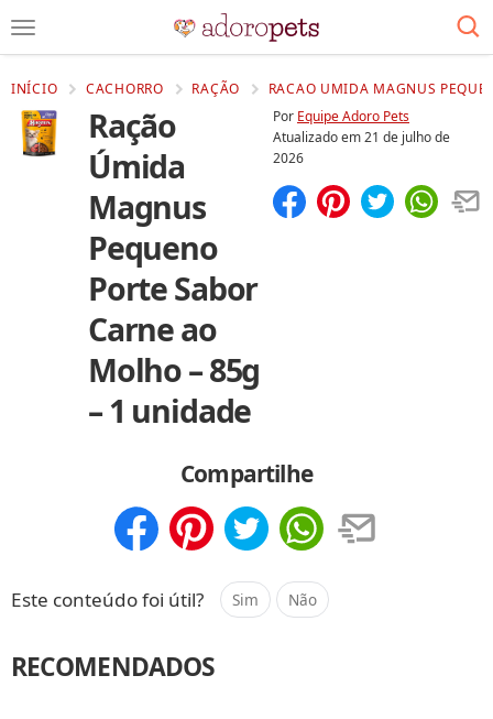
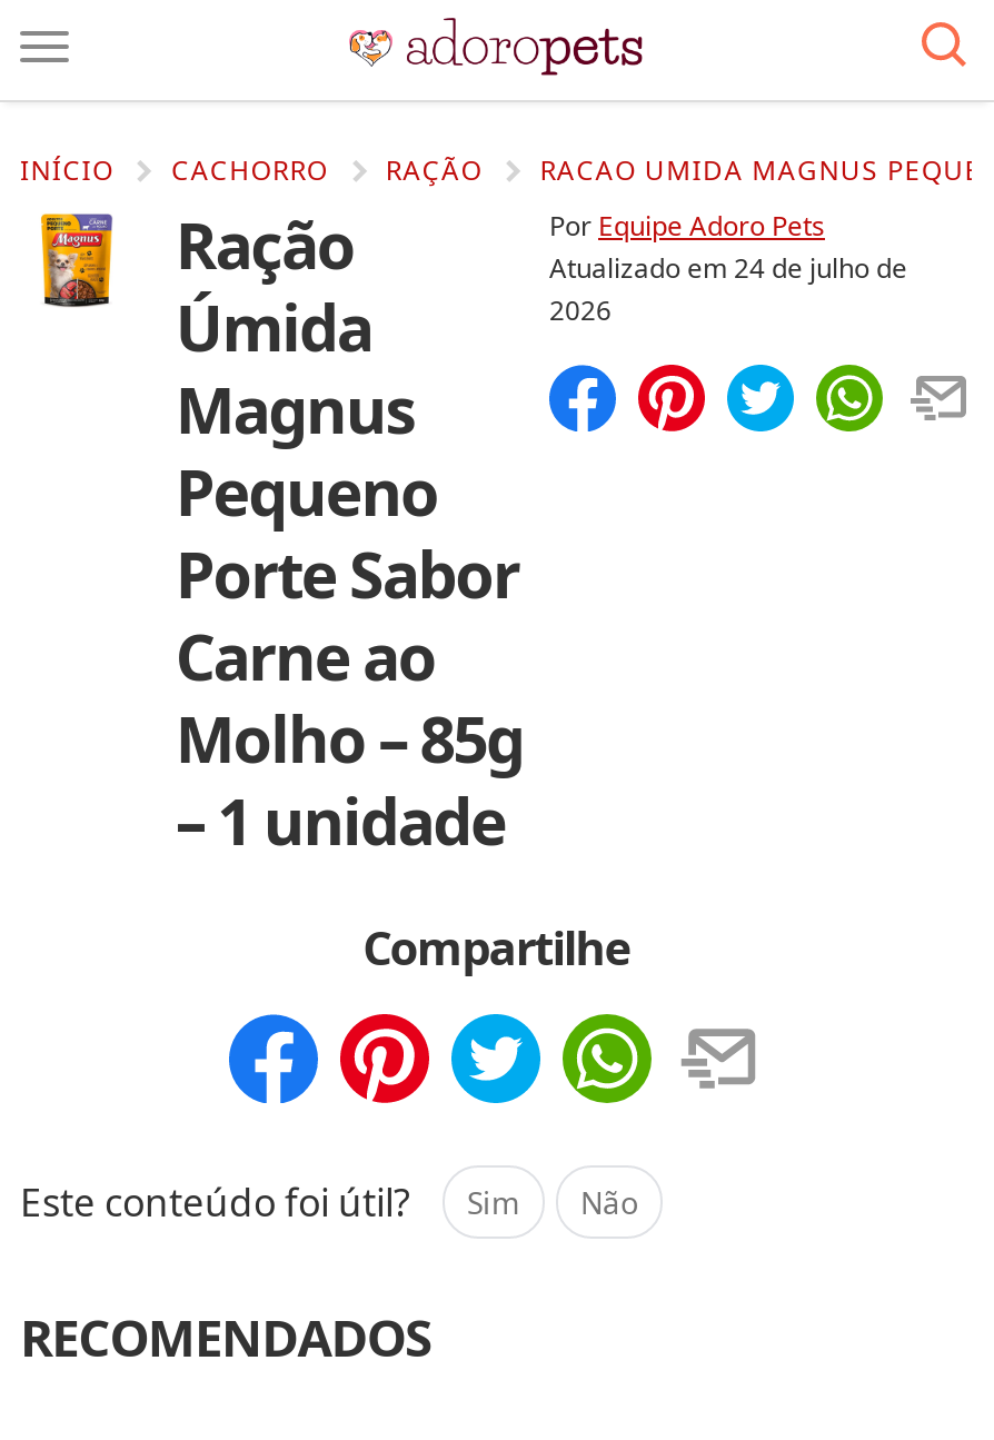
- Atualizado em 21 de julho de
+ Atualizado em 24 de julho de
